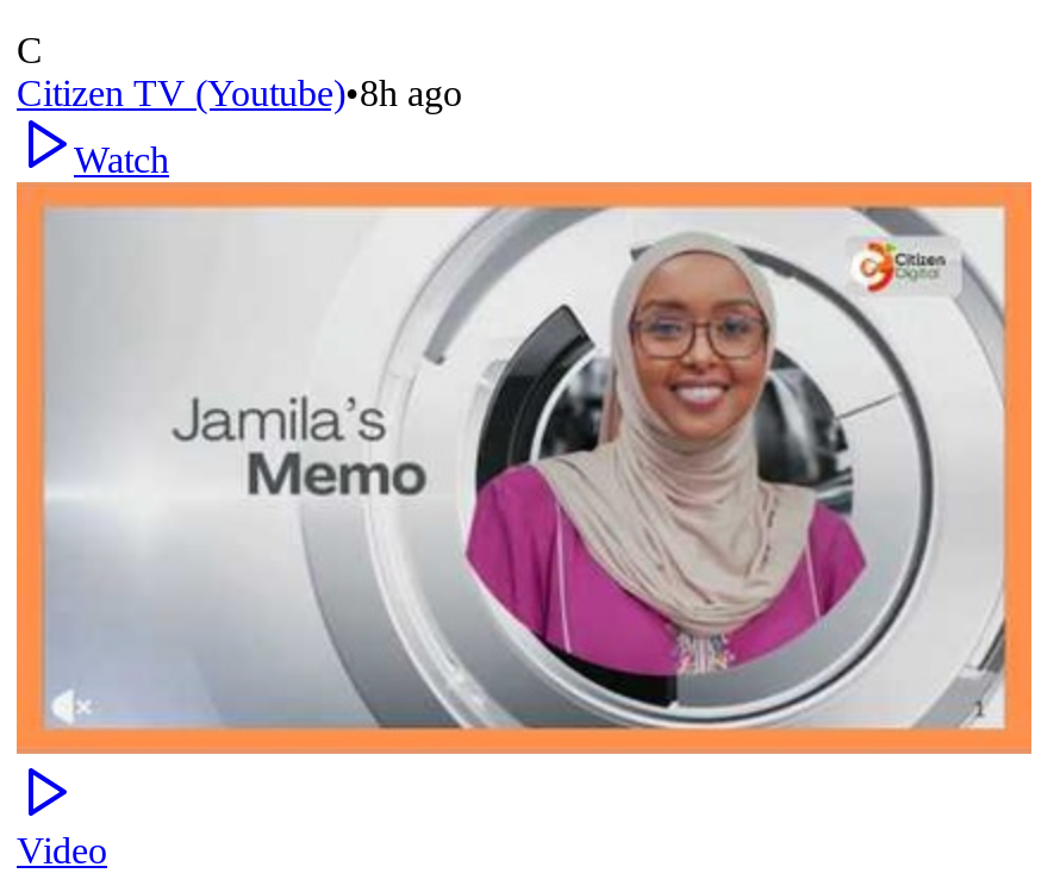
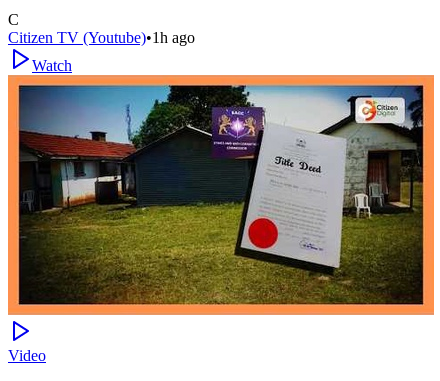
- Citizen TV (Youtube)•8h ago
+ Citizen TV (Youtube)•1h ago

- [image]
+ [image]
